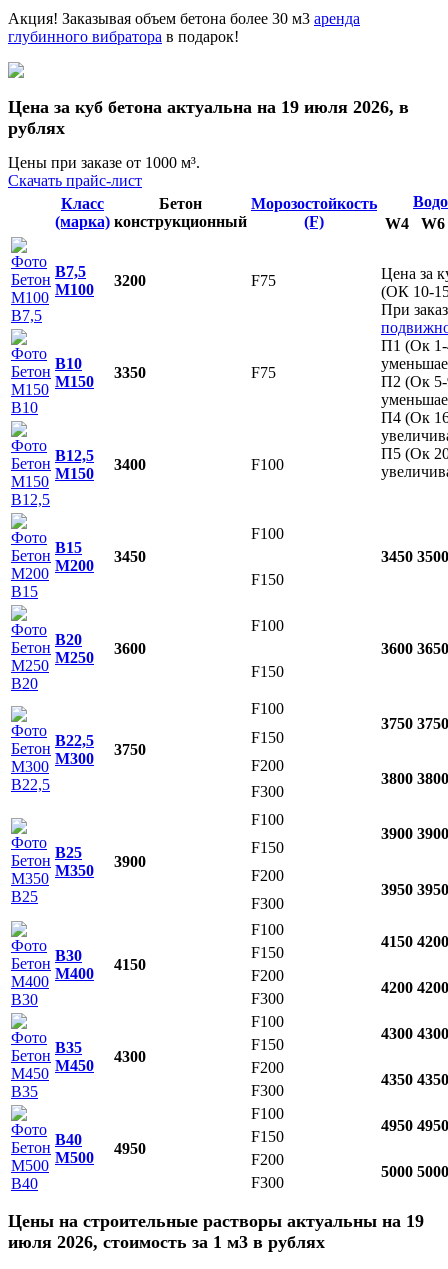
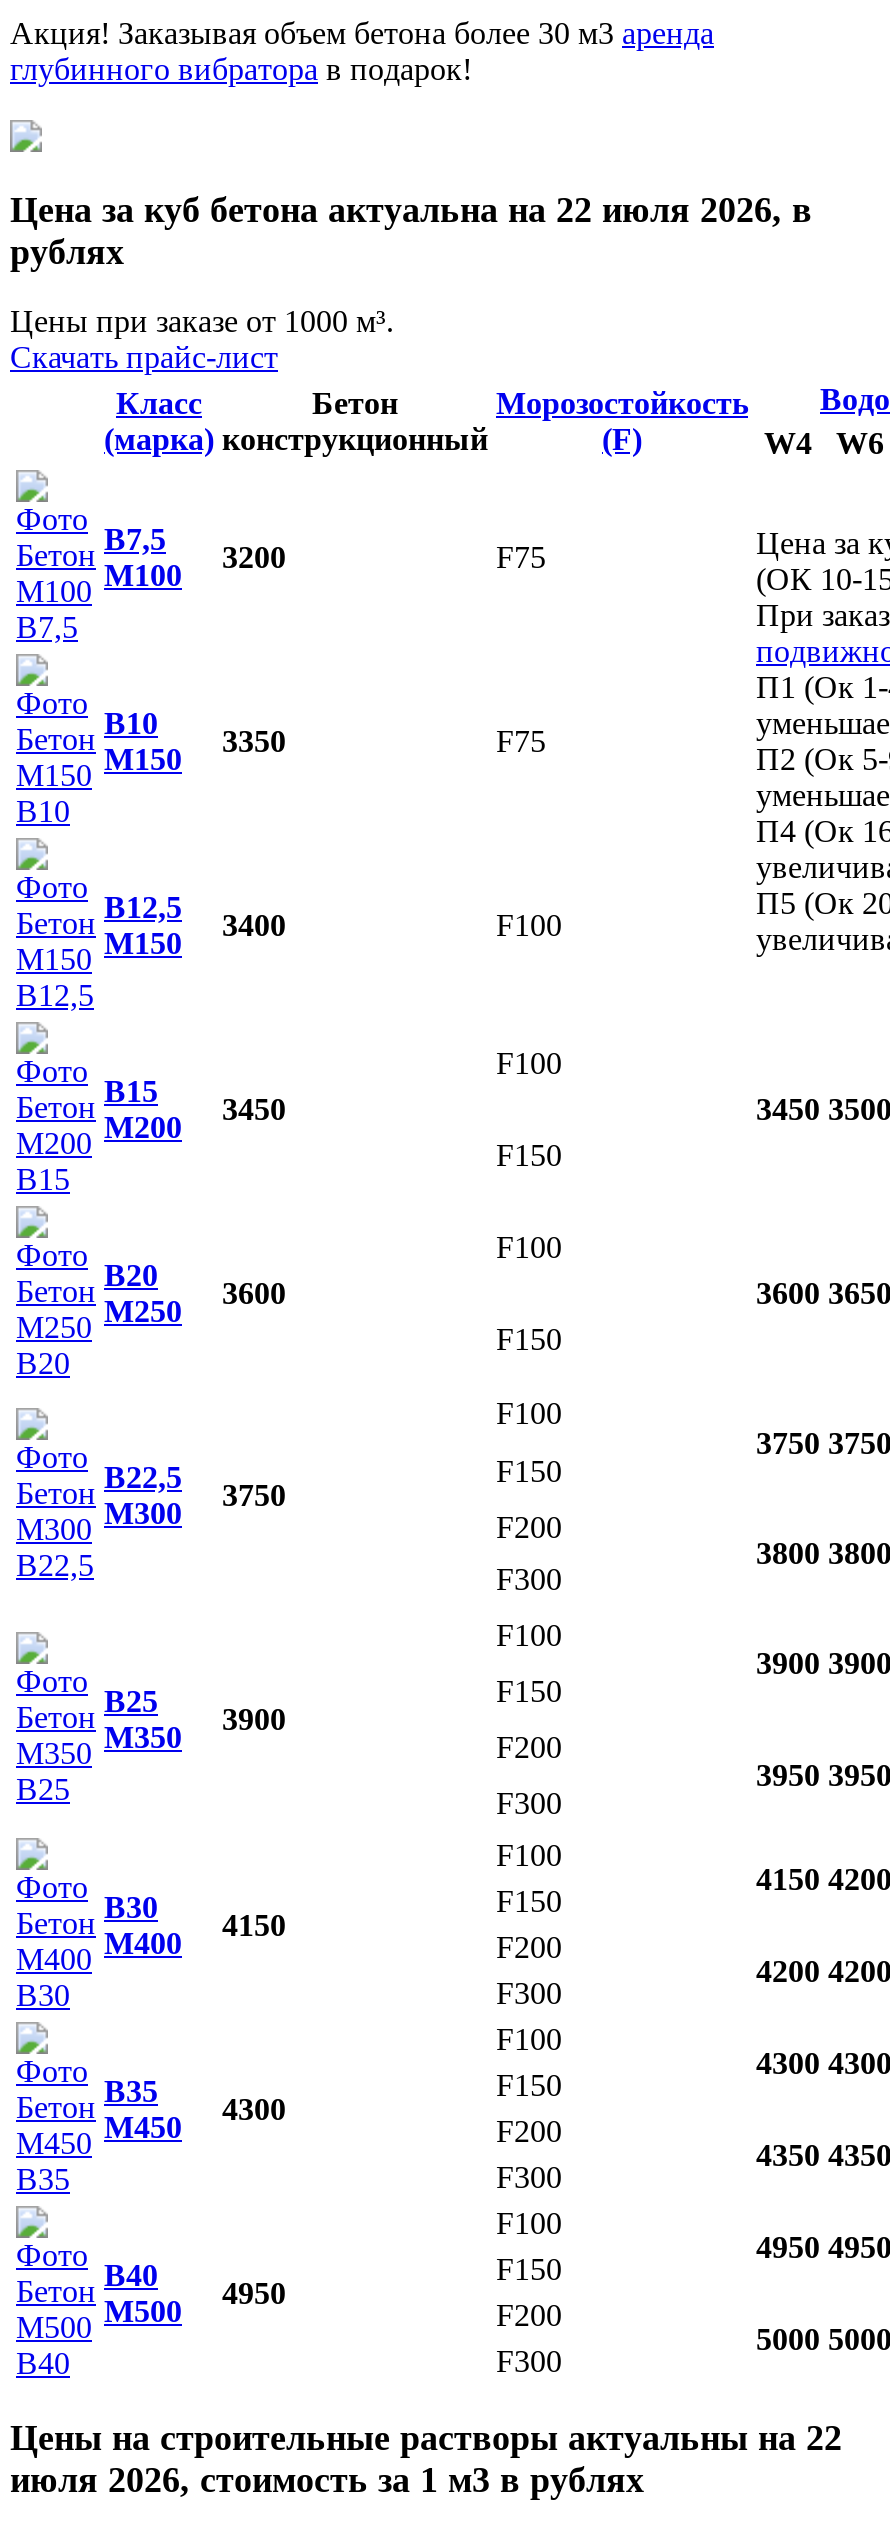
- Цена за куб бетона актуальна на 19 июля 2026, в
+ Цена за куб бетона актуальна на 22 июля 2026, в

- Цены на строительные растворы актуальны на 19
+ Цены на строительные растворы актуальны на 22
